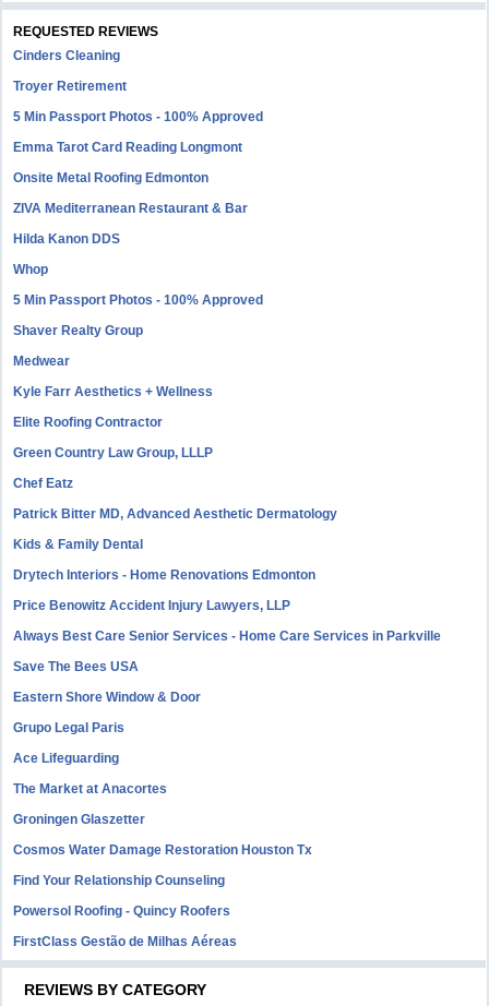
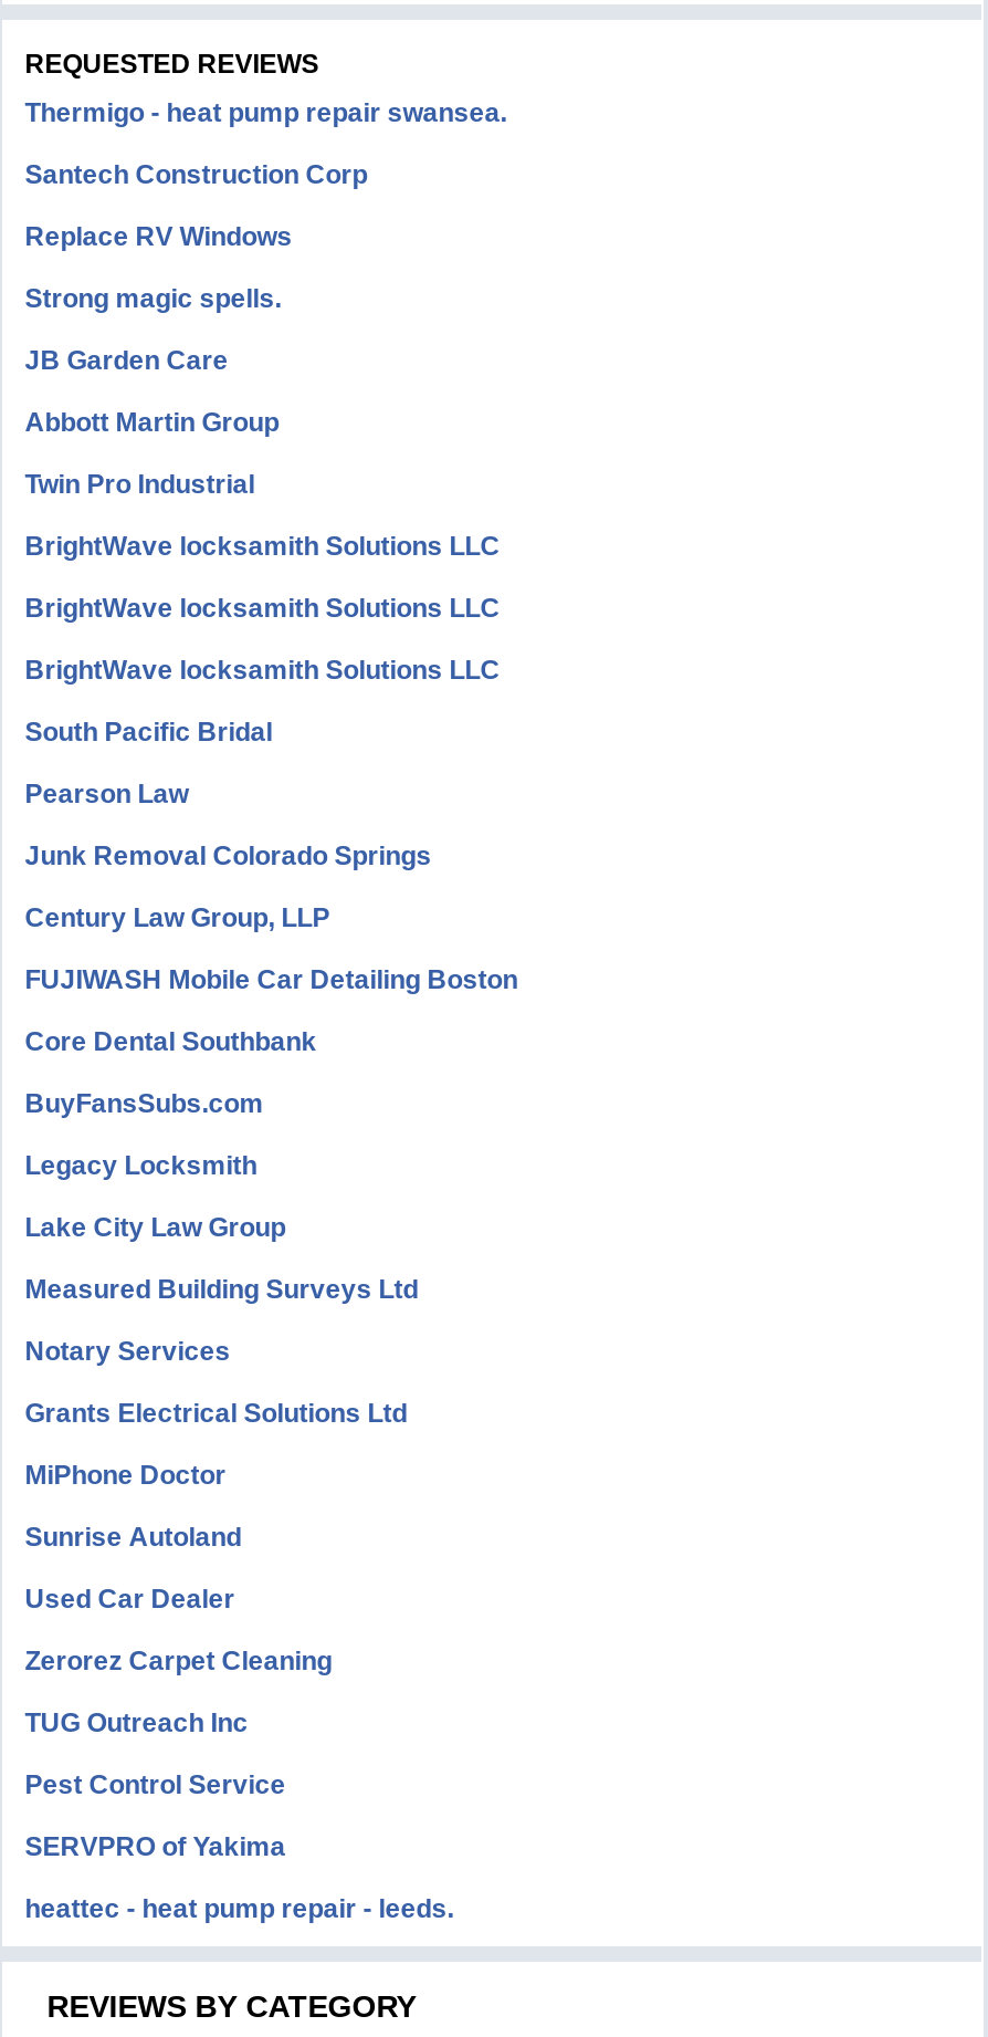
- Cinders Cleaning
+ Thermigo - heat pump repair swansea.

- Troyer Retirement
+ Santech Construction Corp

- 5 Min Passport Photos - 100% Approved
+ Replace RV Windows

- Emma Tarot Card Reading Longmont
+ Strong magic spells.

- Onsite Metal Roofing Edmonton
+ JB Garden Care

- ZIVA Mediterranean Restaurant & Bar
+ Abbott Martin Group

- Hilda Kanon DDS
+ Twin Pro Industrial

- Whop
+ BrightWave locksamith Solutions LLC

- 5 Min Passport Photos - 100% Approved
+ BrightWave locksamith Solutions LLC

- Shaver Realty Group
+ BrightWave locksamith Solutions LLC

- Medwear
+ South Pacific Bridal

- Kyle Farr Aesthetics + Wellness
+ Pearson Law

- Elite Roofing Contractor
+ Junk Removal Colorado Springs

- Green Country Law Group, LLLP
+ Century Law Group, LLP

- Chef Eatz
+ FUJIWASH Mobile Car Detailing Boston

- Patrick Bitter MD, Advanced Aesthetic Dermatology
+ Core Dental Southbank

- Kids & Family Dental
+ BuyFansSubs.com

- Drytech Interiors - Home Renovations Edmonton
+ Legacy Locksmith

- Price Benowitz Accident Injury Lawyers, LLP
+ Lake City Law Group

- Always Best Care Senior Services - Home Care Services in Parkville
+ Measured Building Surveys Ltd

- Save The Bees USA
+ Notary Services

- Eastern Shore Window & Door
+ Grants Electrical Solutions Ltd

- Grupo Legal Paris
+ MiPhone Doctor

- Ace Lifeguarding
+ Sunrise Autoland

- The Market at Anacortes
+ Used Car Dealer

- Groningen Glaszetter
+ Zerorez Carpet Cleaning

- Cosmos Water Damage Restoration Houston Tx
+ TUG Outreach Inc

- Find Your Relationship Counseling
+ Pest Control Service

- Powersol Roofing - Quincy Roofers
+ SERVPRO of Yakima

- FirstClass Gestão de Milhas Aéreas
+ heattec - heat pump repair - leeds.
